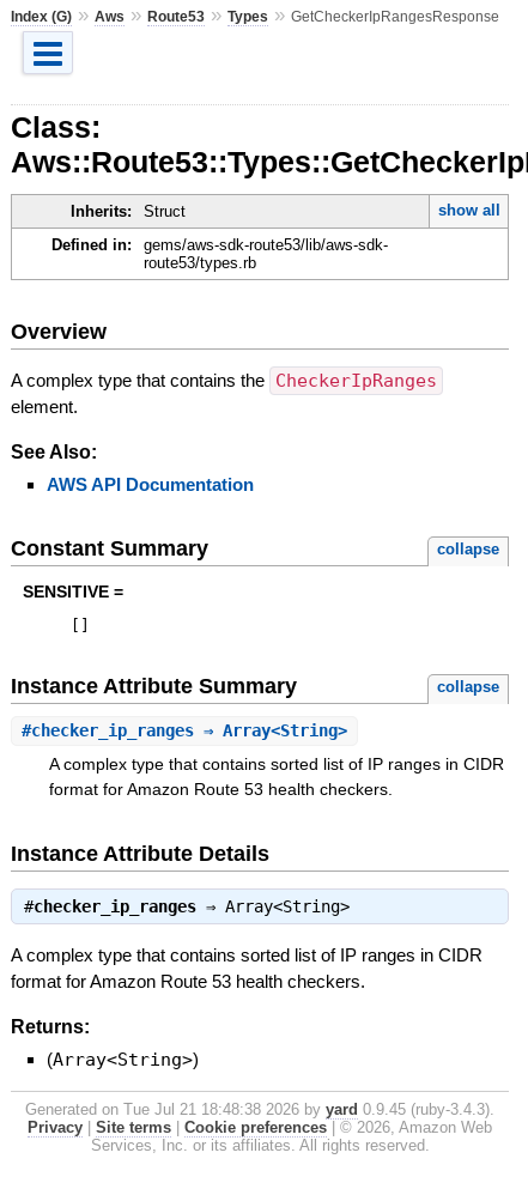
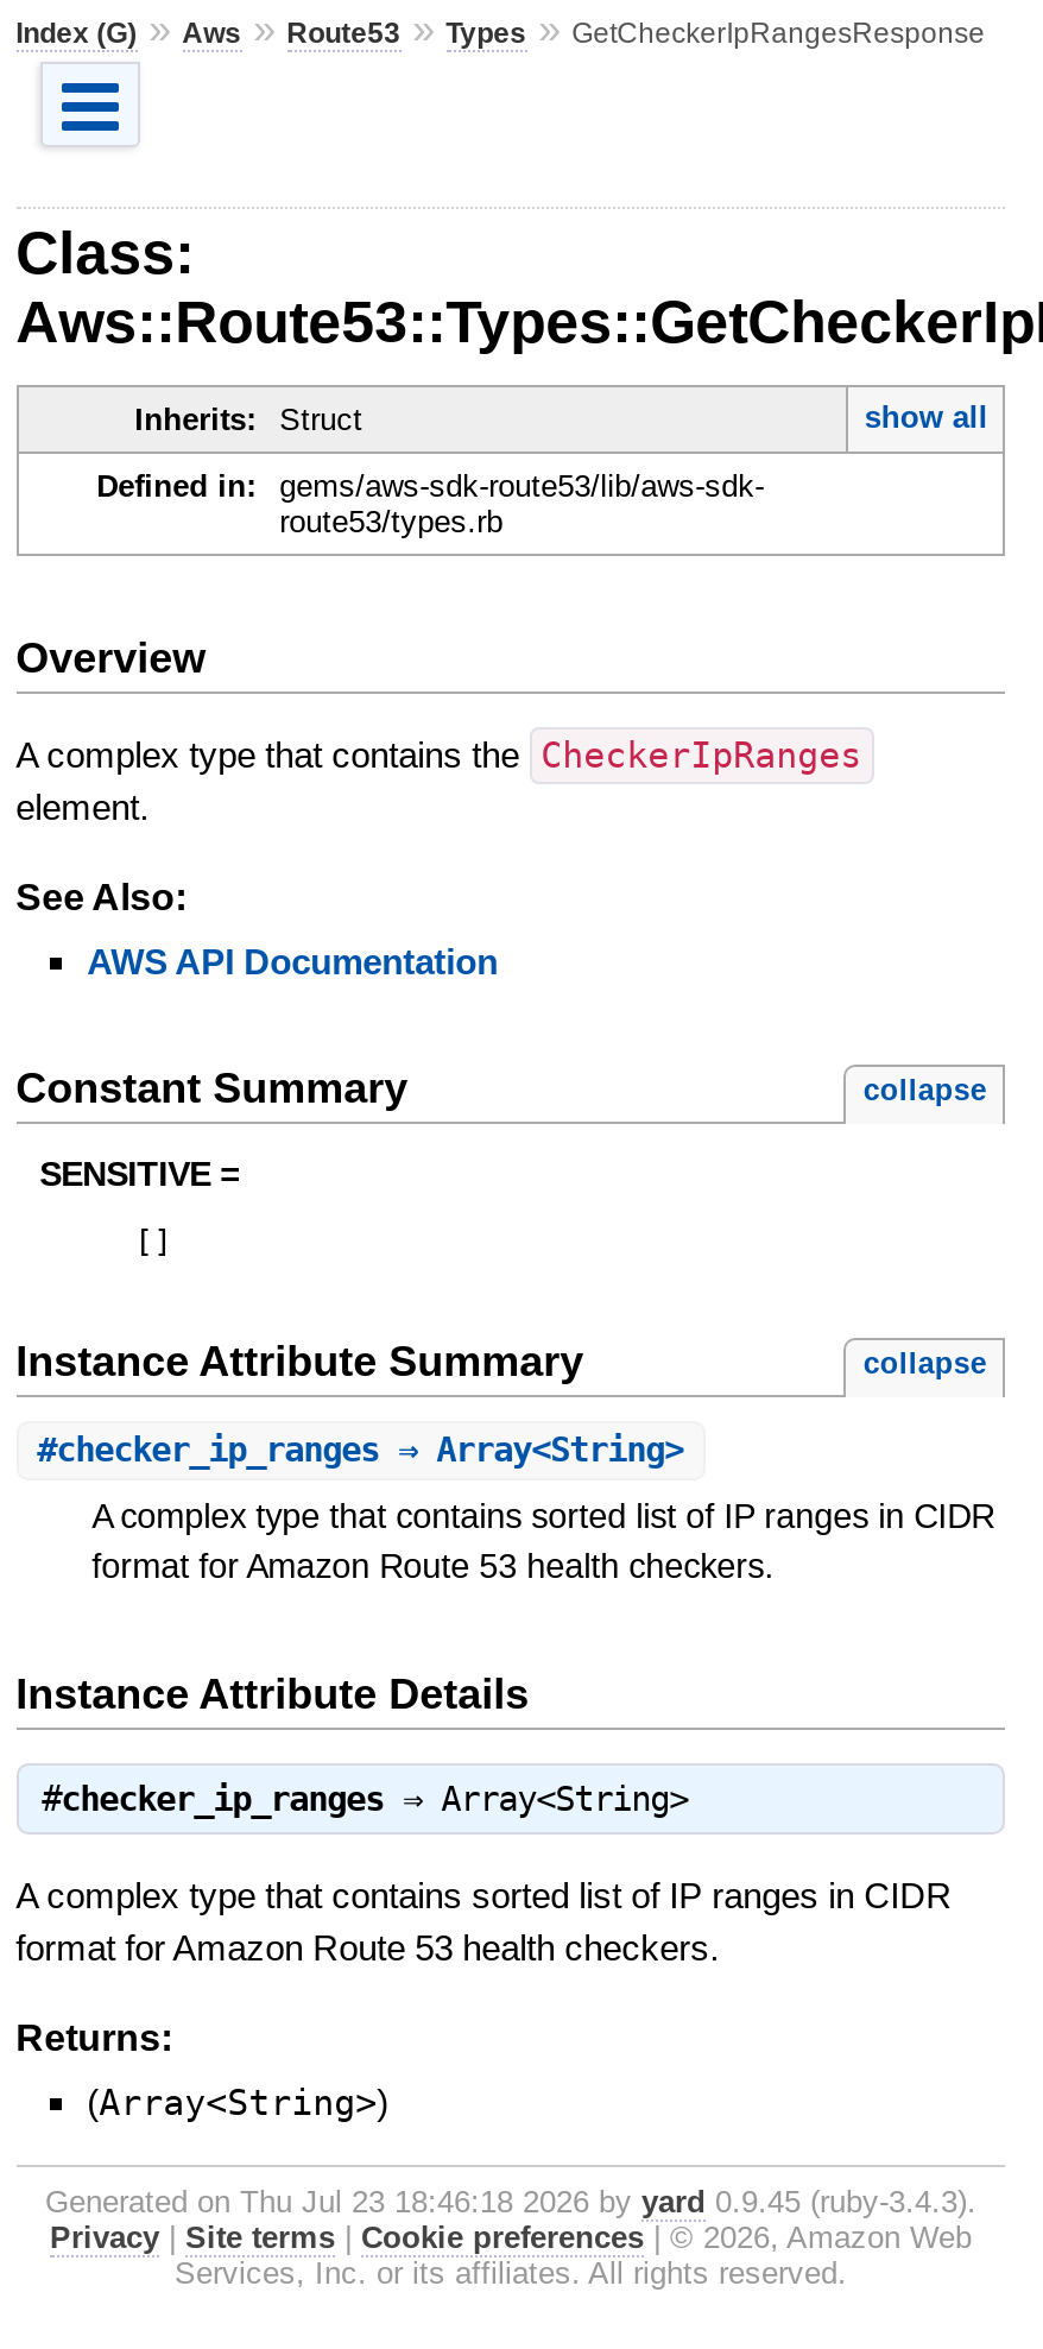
- Generated on Tue Jul 21 18:48:38 2026 by yard 0.9.45 (ruby-3.4.3).
+ Generated on Thu Jul 23 18:46:18 2026 by yard 0.9.45 (ruby-3.4.3).
